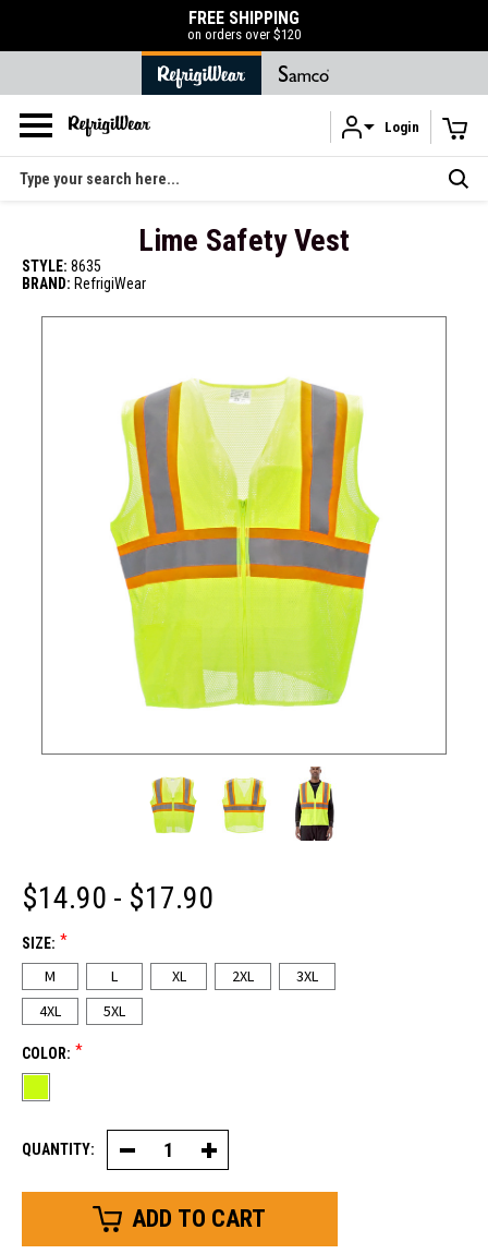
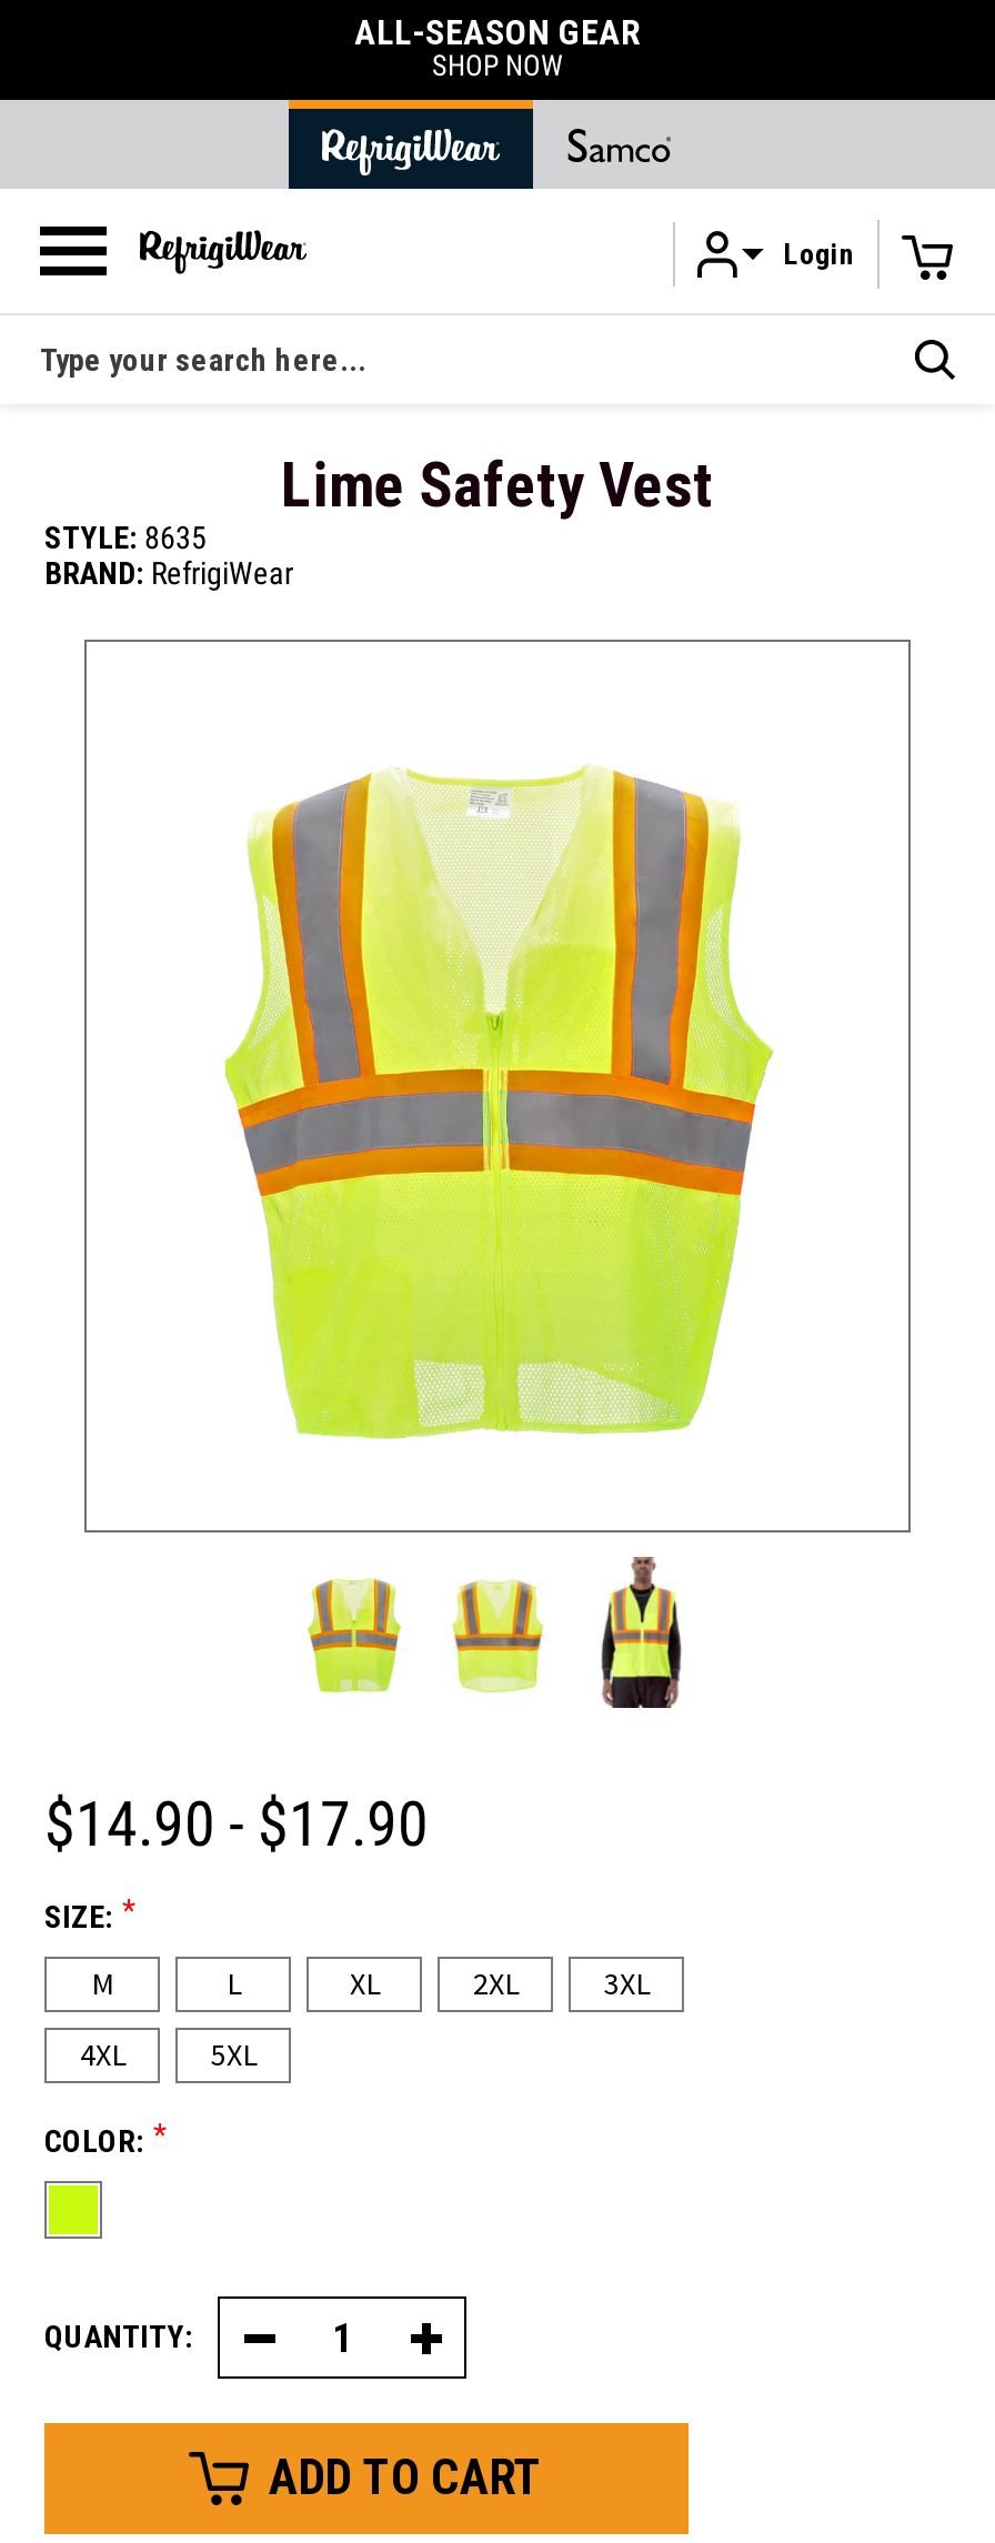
- FREE SHIPPING
- on orders over $120
+ ALL-SEASON GEAR
+ SHOP NOW
